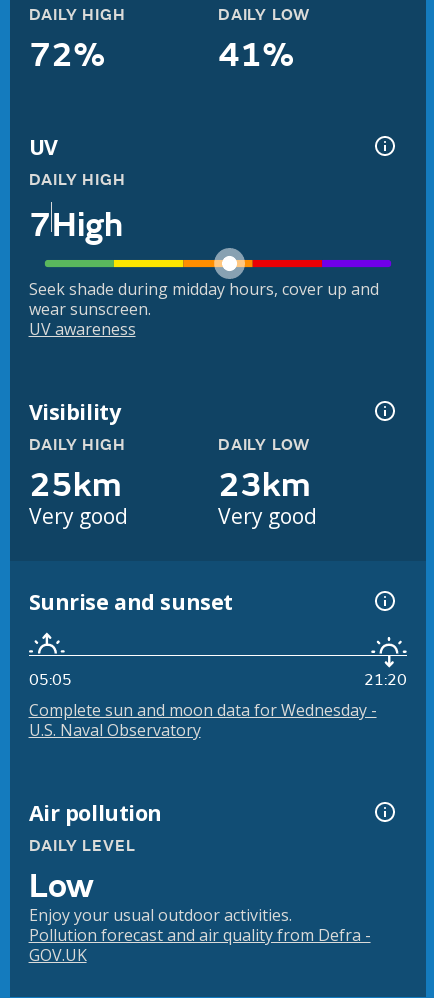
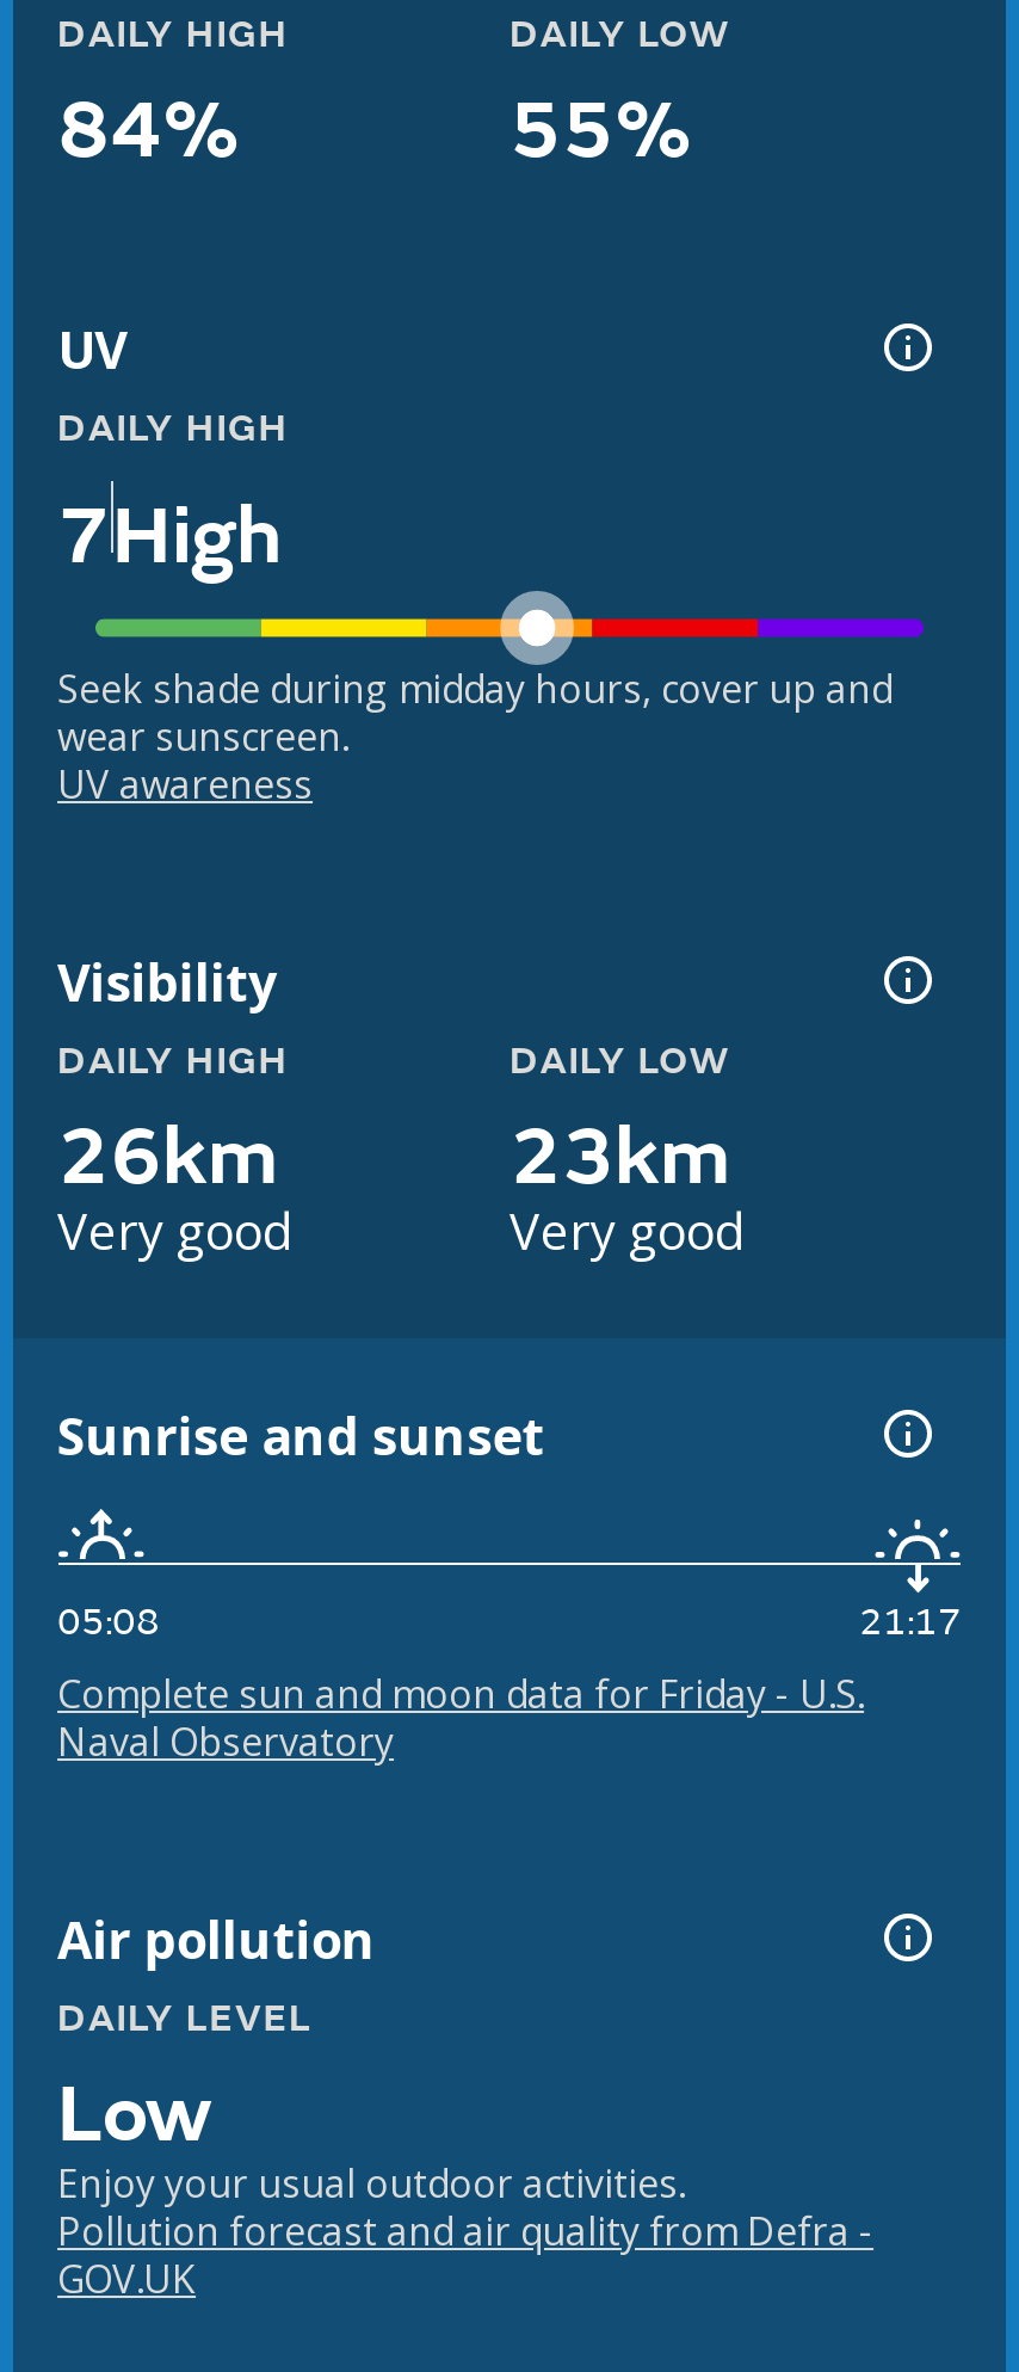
- 72%
+ 84%

- 41%
+ 55%

- 25km
+ 26km

- 05:05
- 21:20
- Complete sun and moon data for Wednesday -
- U.S. Naval Observatory
+ 05:08
+ 21:17
+ Complete sun and moon data for Friday - U.S.
+ Naval Observatory
